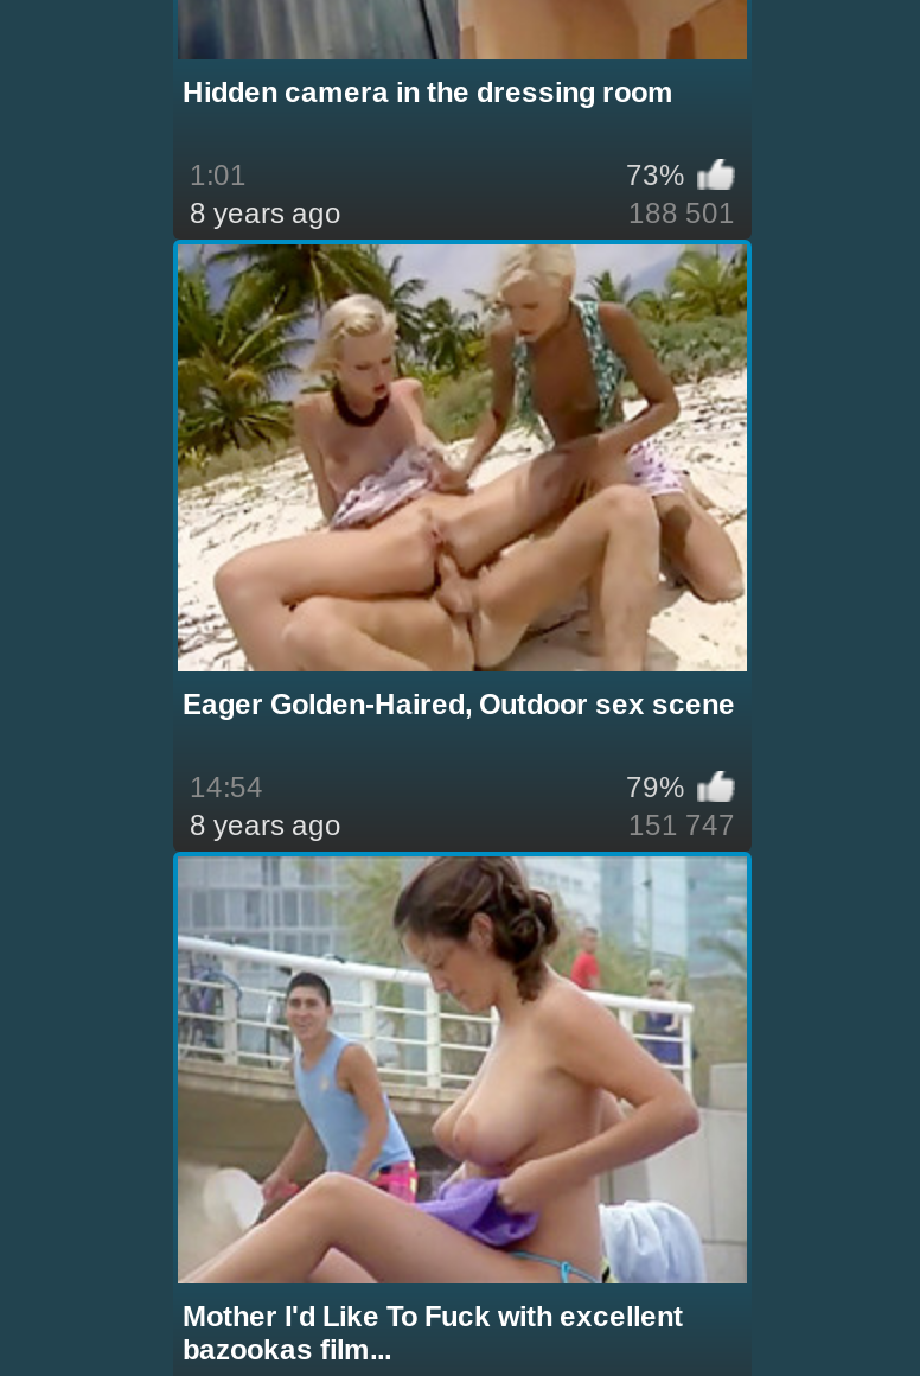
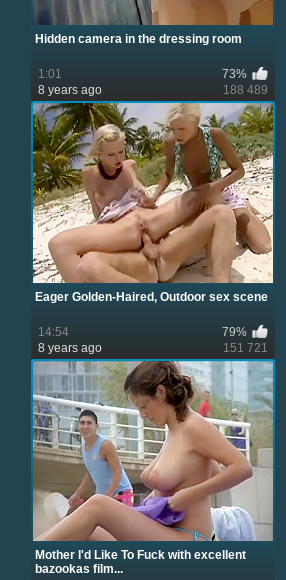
- 188 501
+ 188 489

- 151 747
+ 151 721
